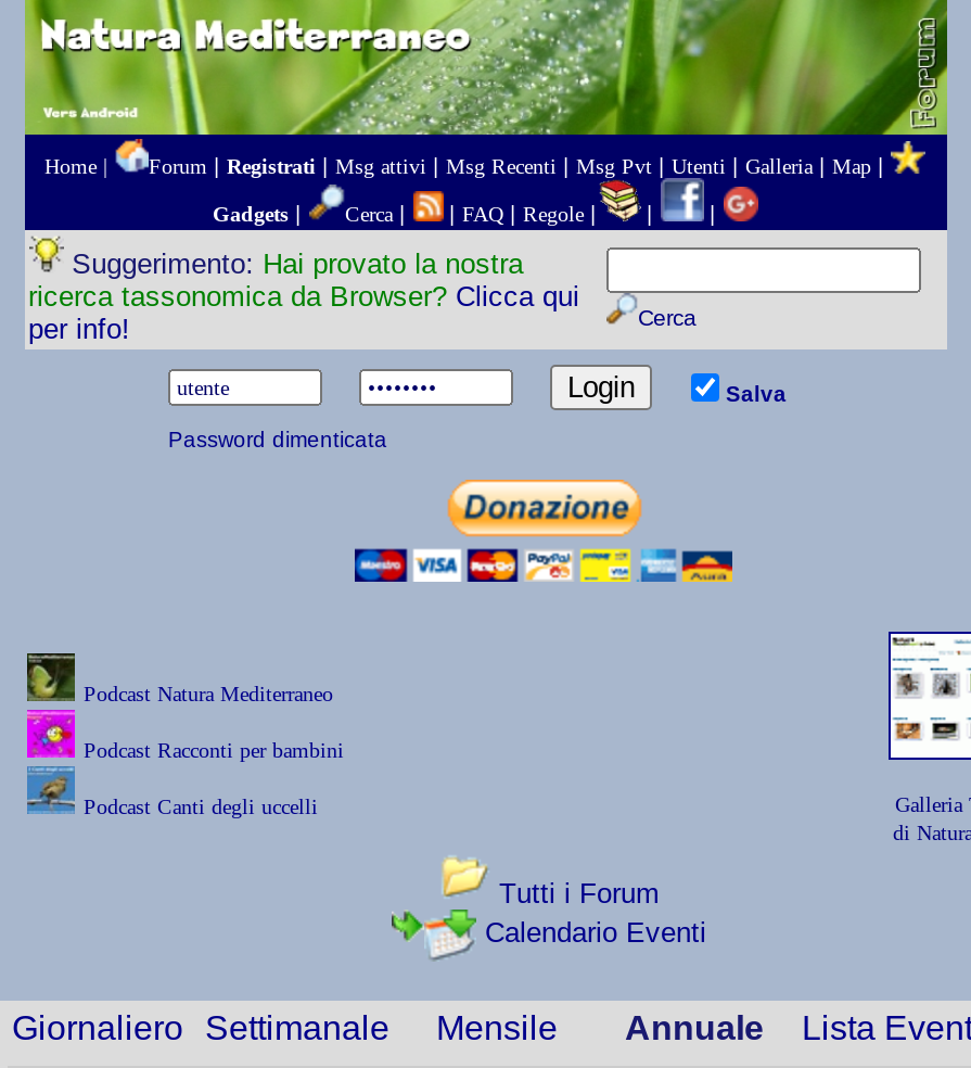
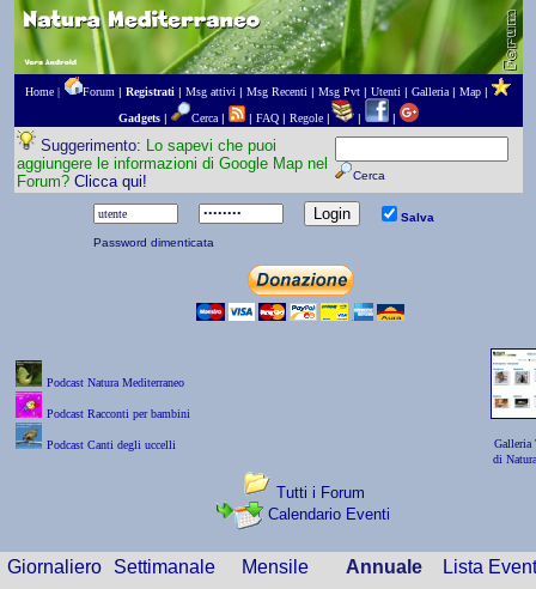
- Suggerimento: Hai provato la nostra
- ricerca tassonomica da Browser? Clicca qui
- per info!
+ Suggerimento: Lo sapevi che puoi
+ aggiungere le informazioni di Google Map nel
+ Forum? Clicca qui!
